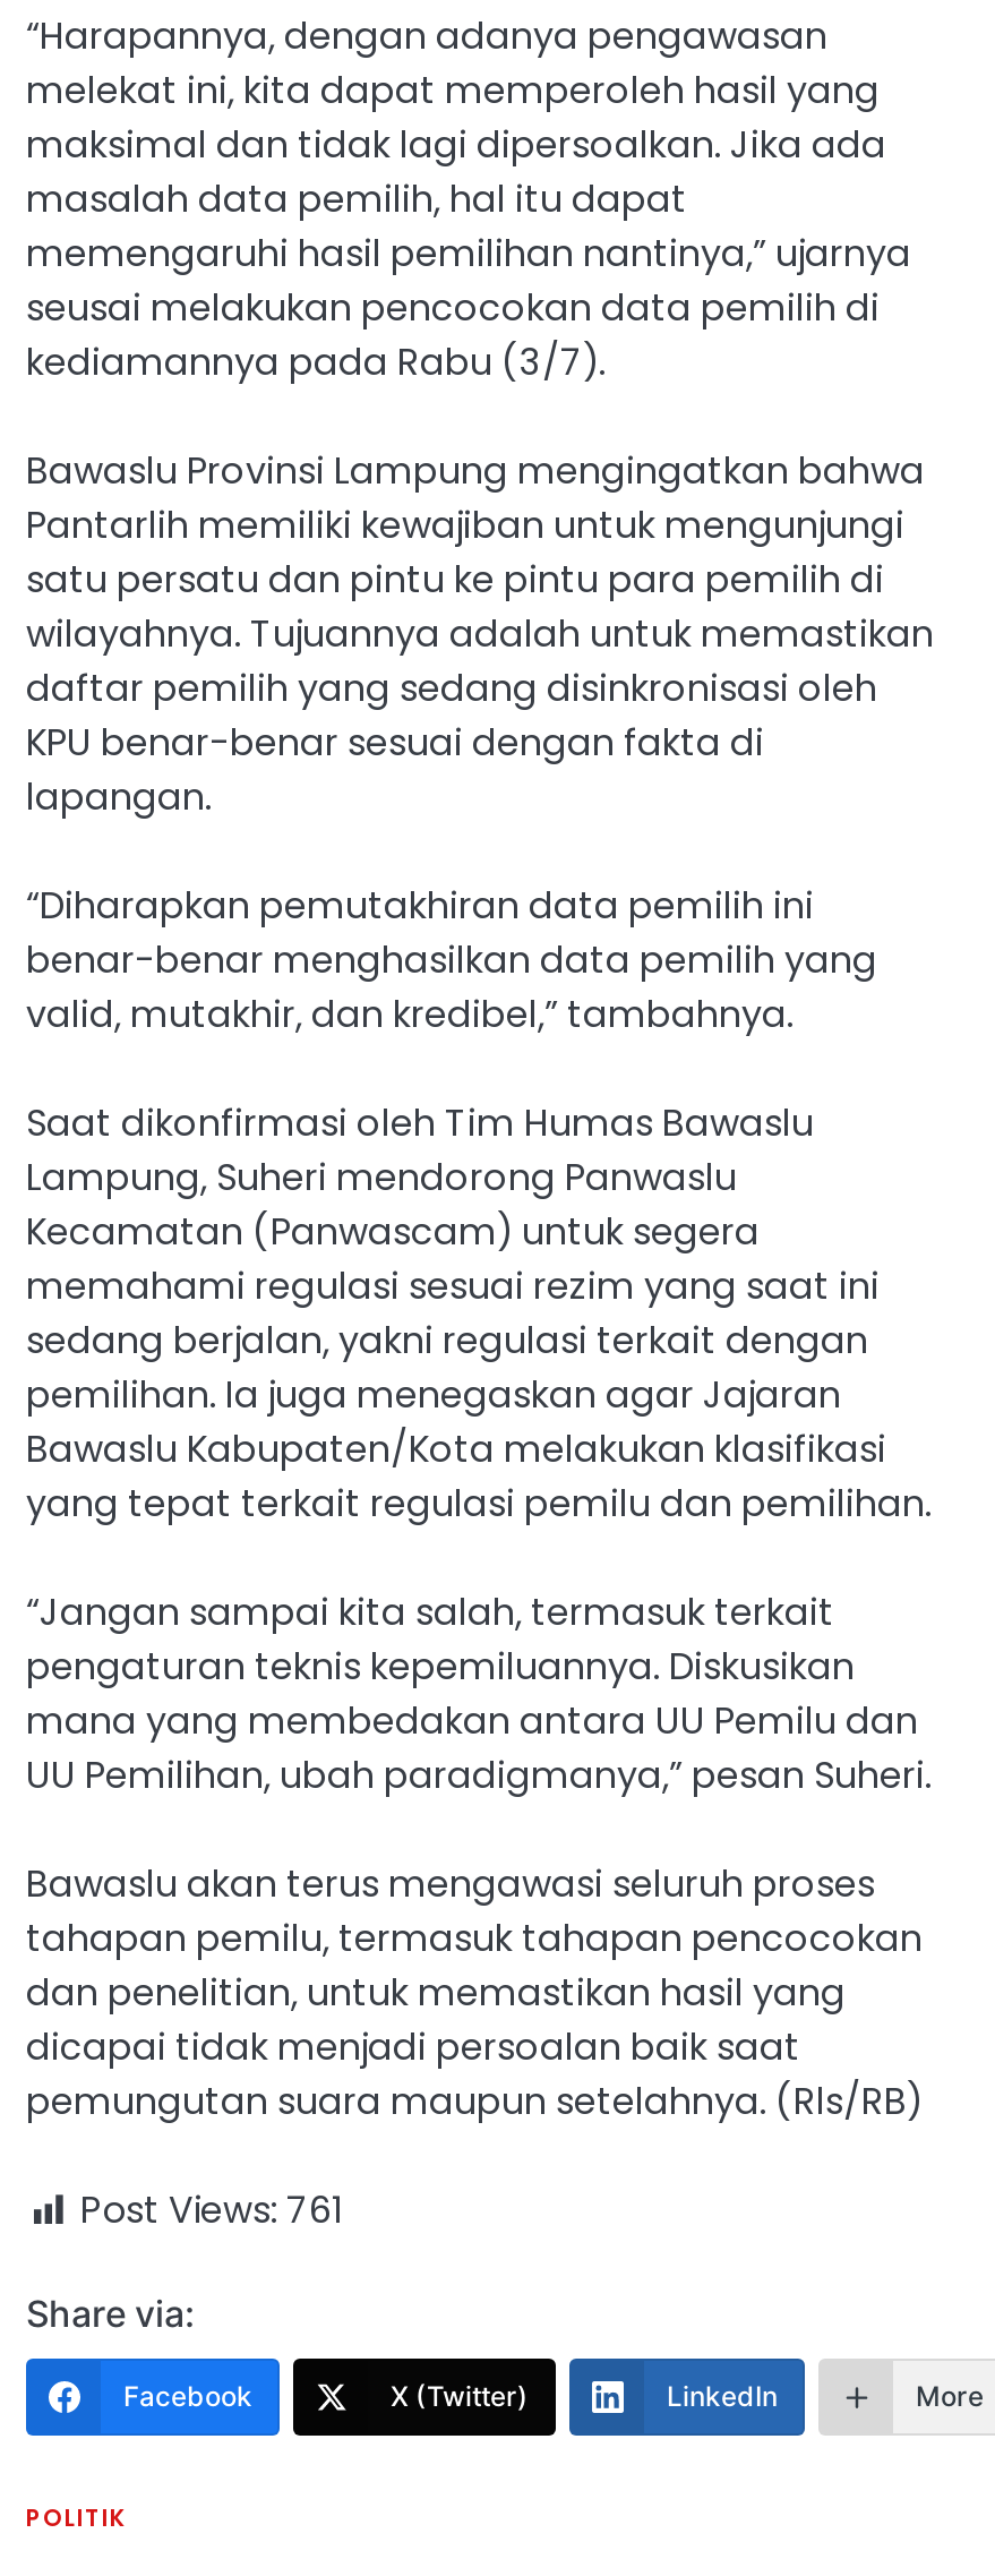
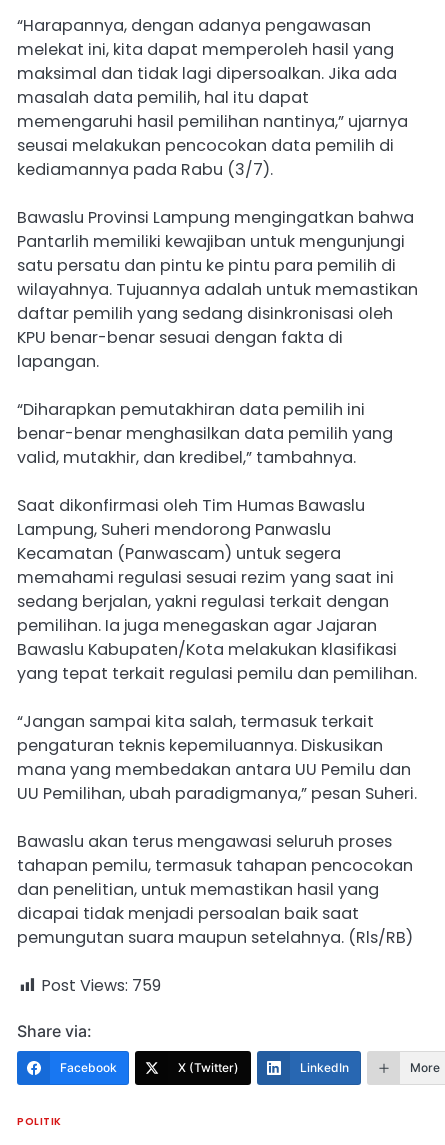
- Post Views: 761
+ Post Views: 759
